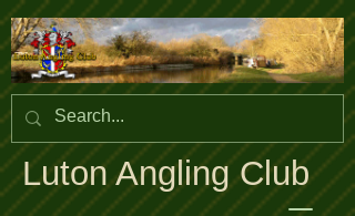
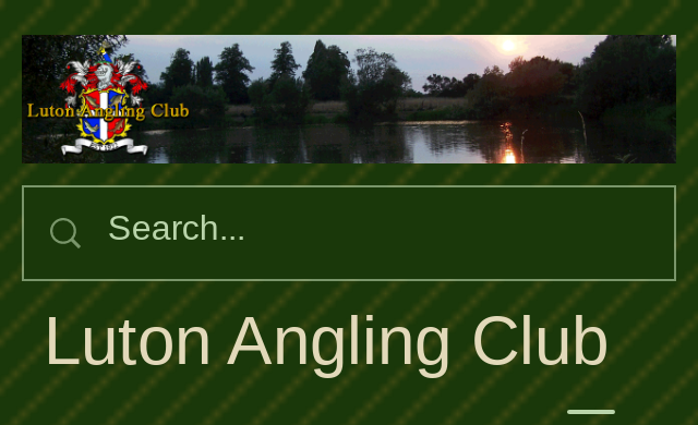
- [image]
+ [image]
